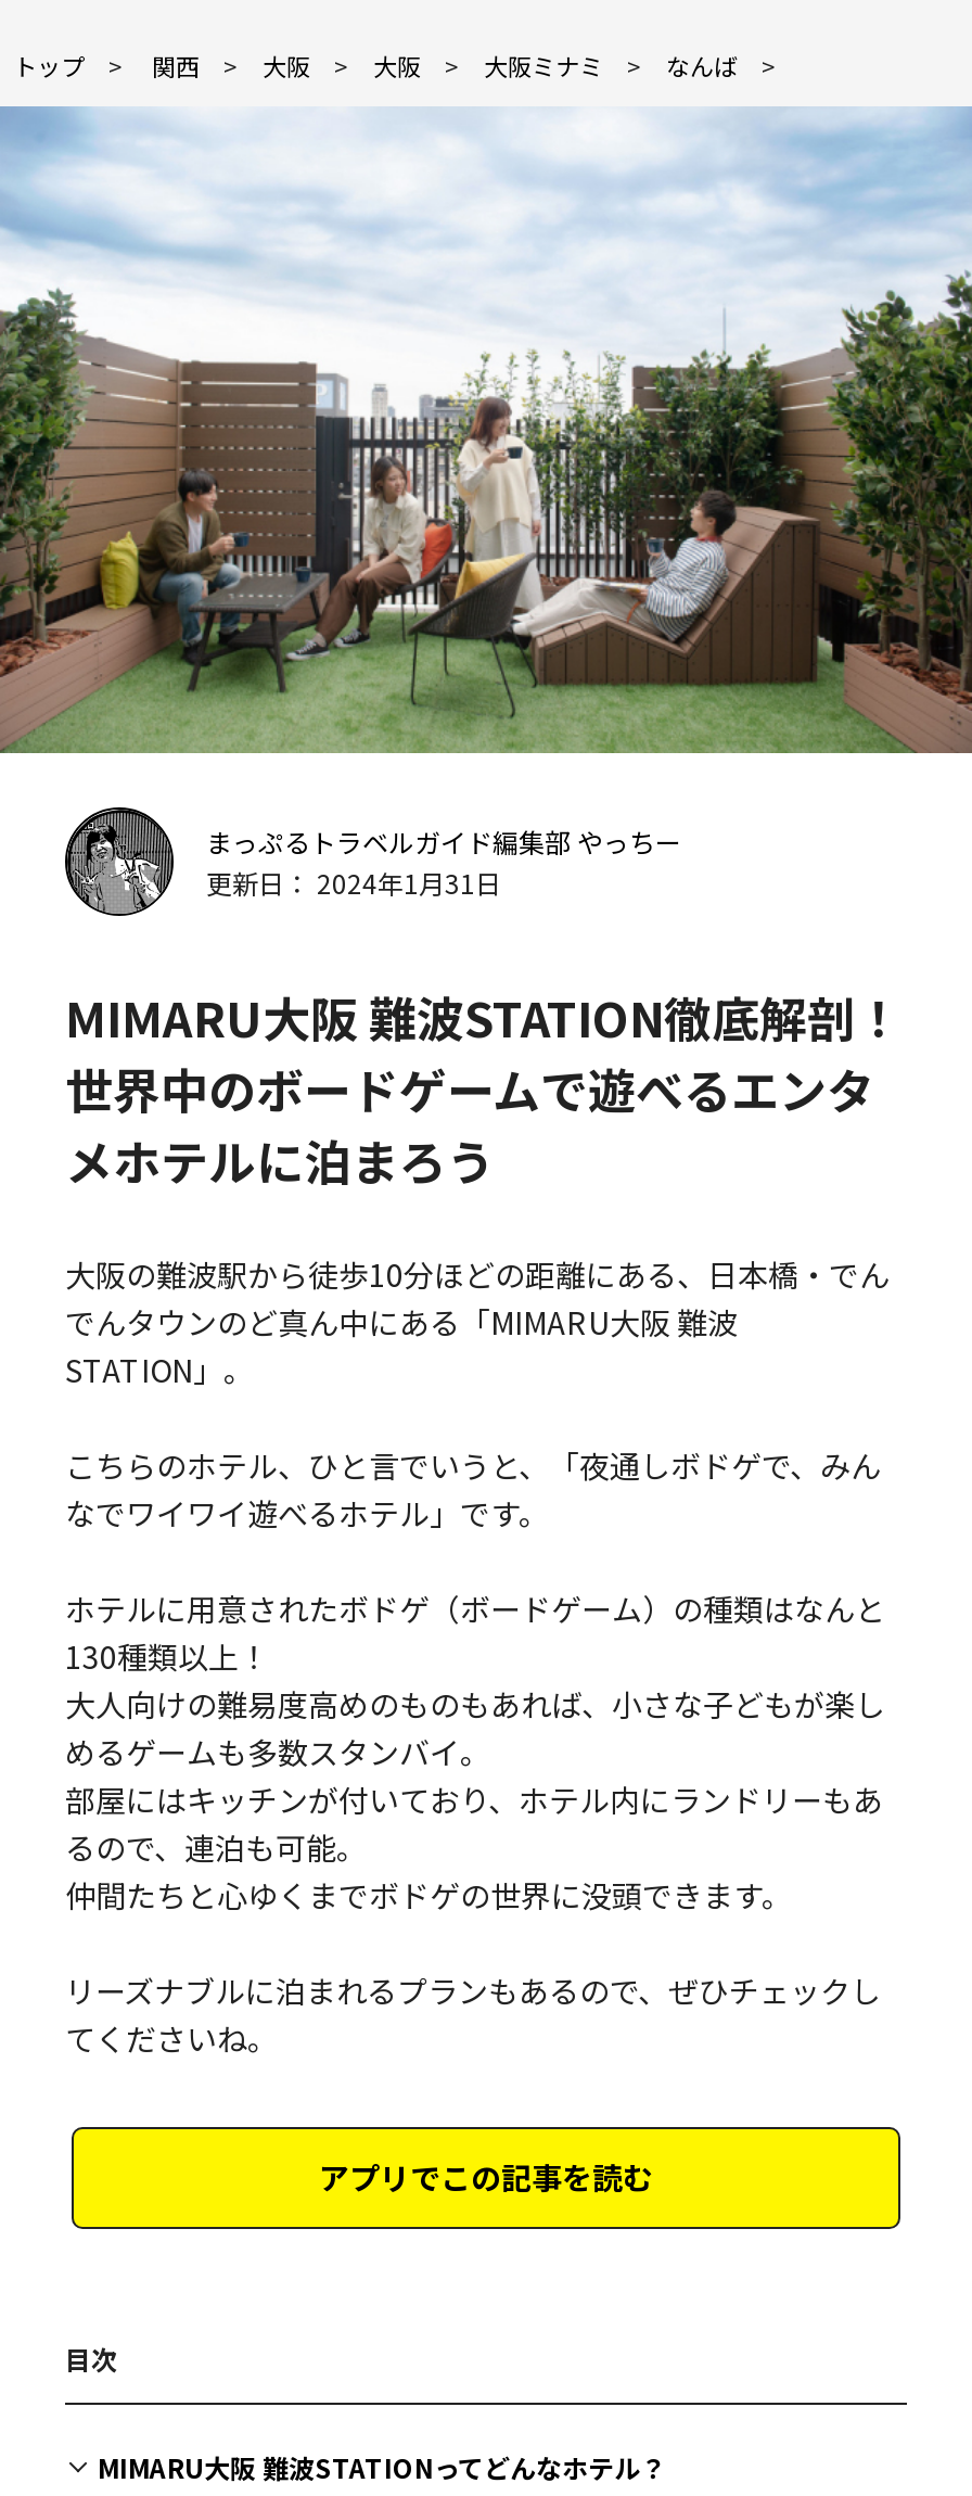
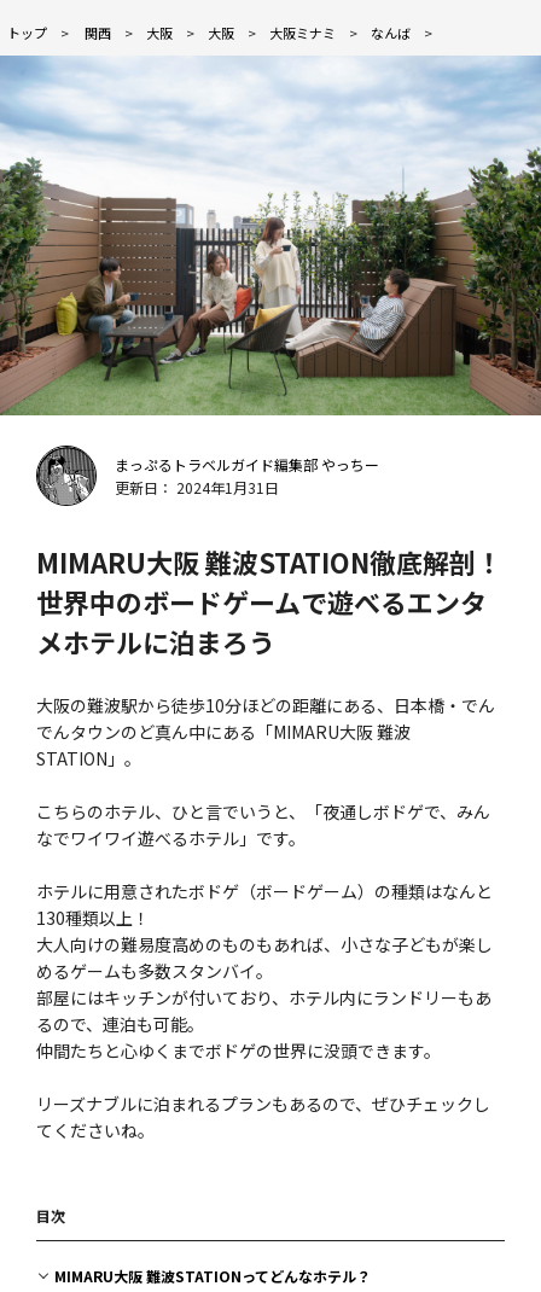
- アプリでこの記事を読む
